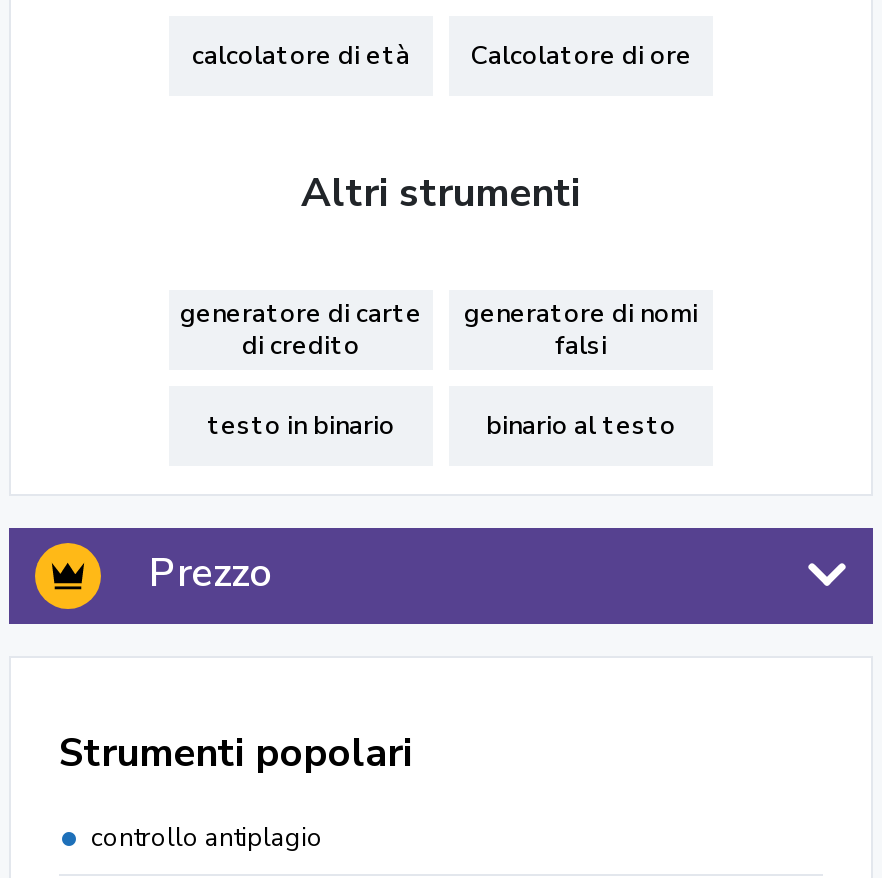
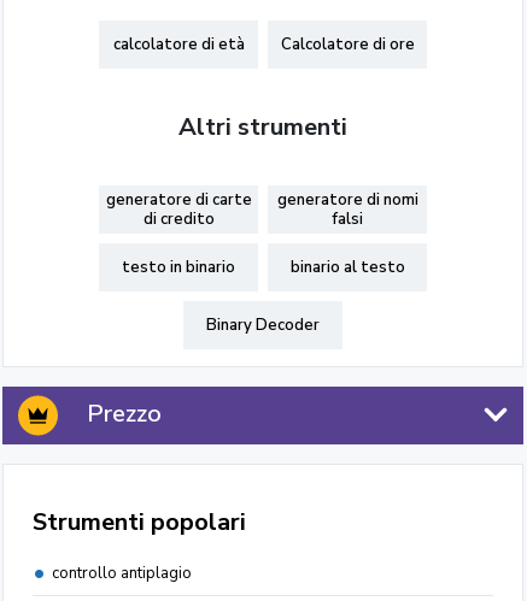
+ Binary Decoder
